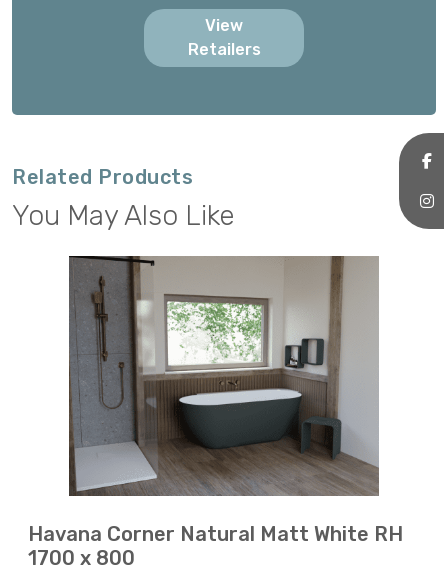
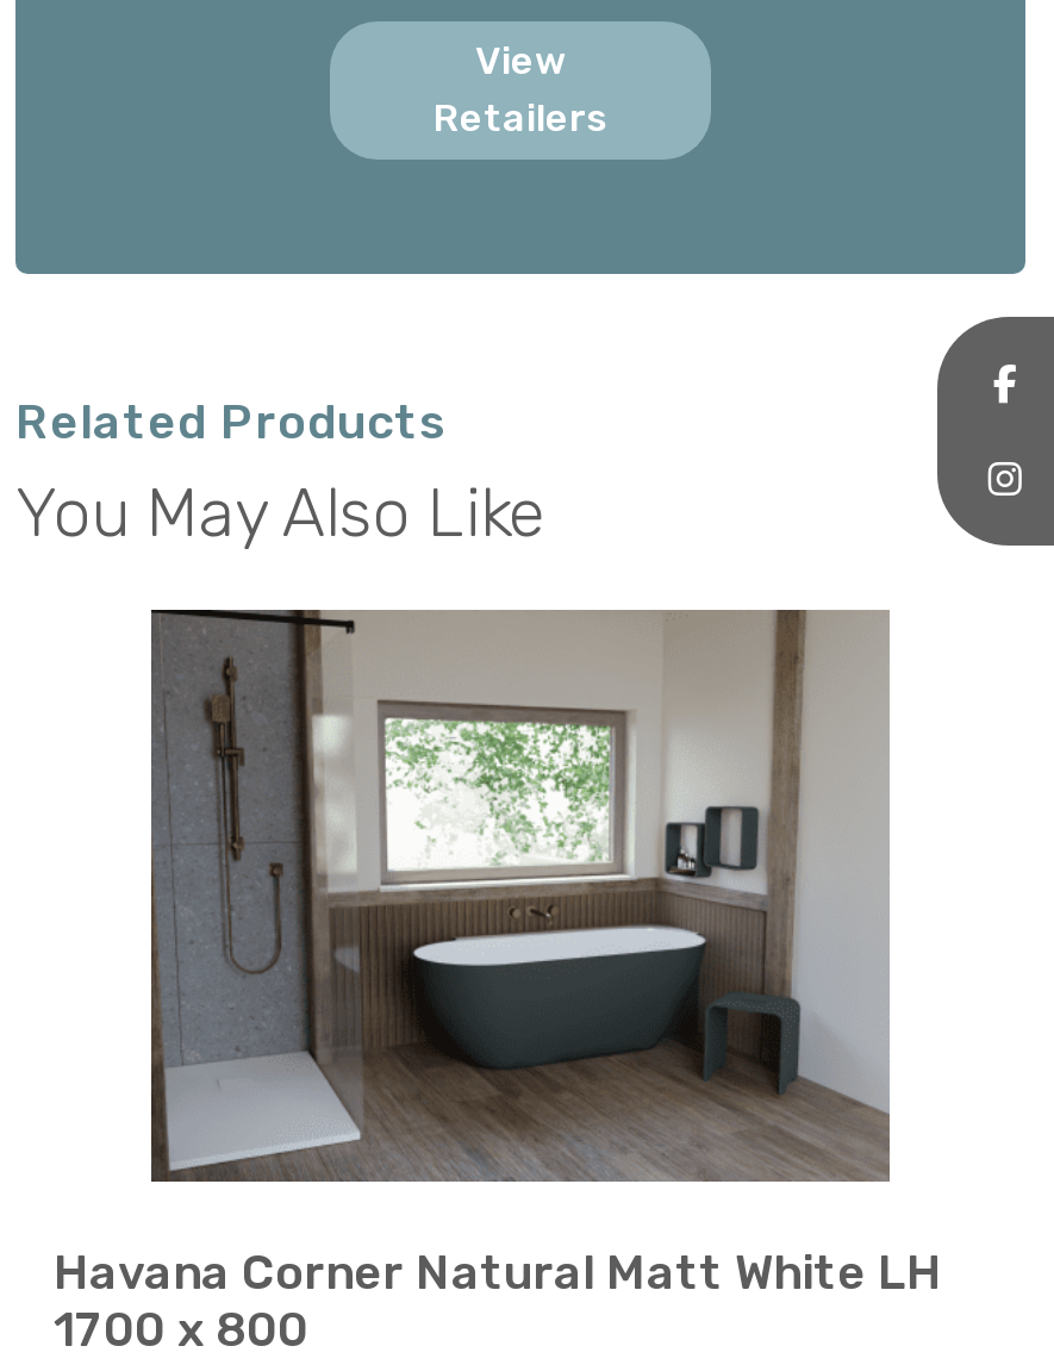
- Havana Corner Natural Matt White RH
+ Havana Corner Natural Matt White LH
